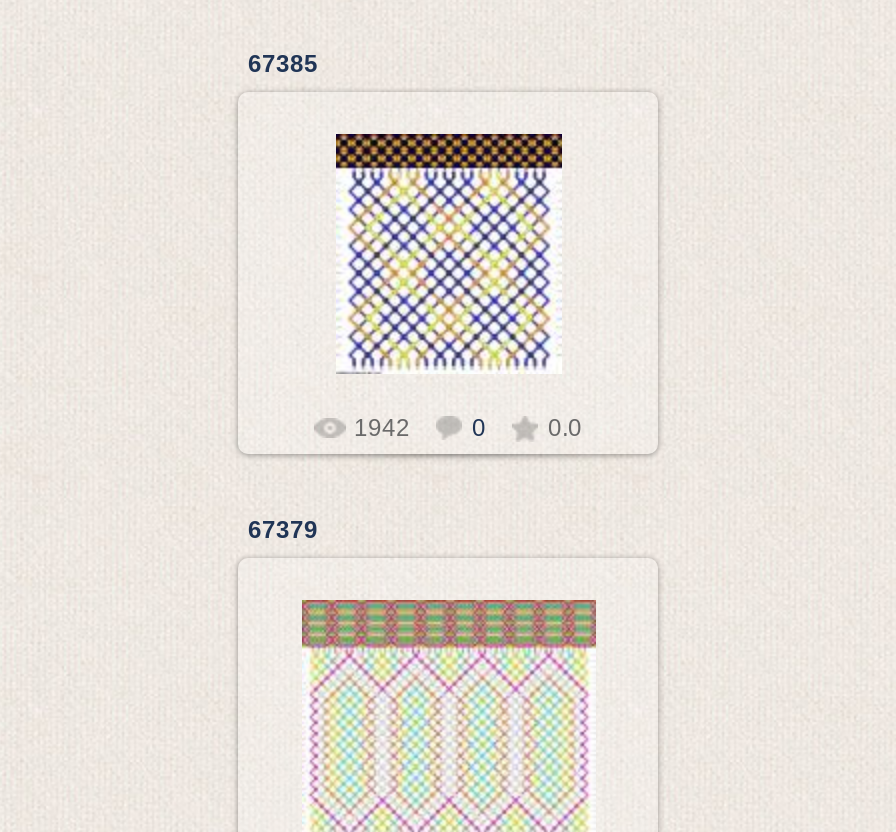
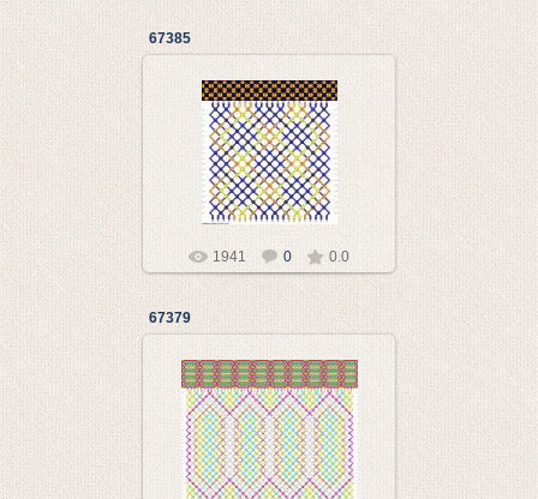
- 1942
+ 1941
